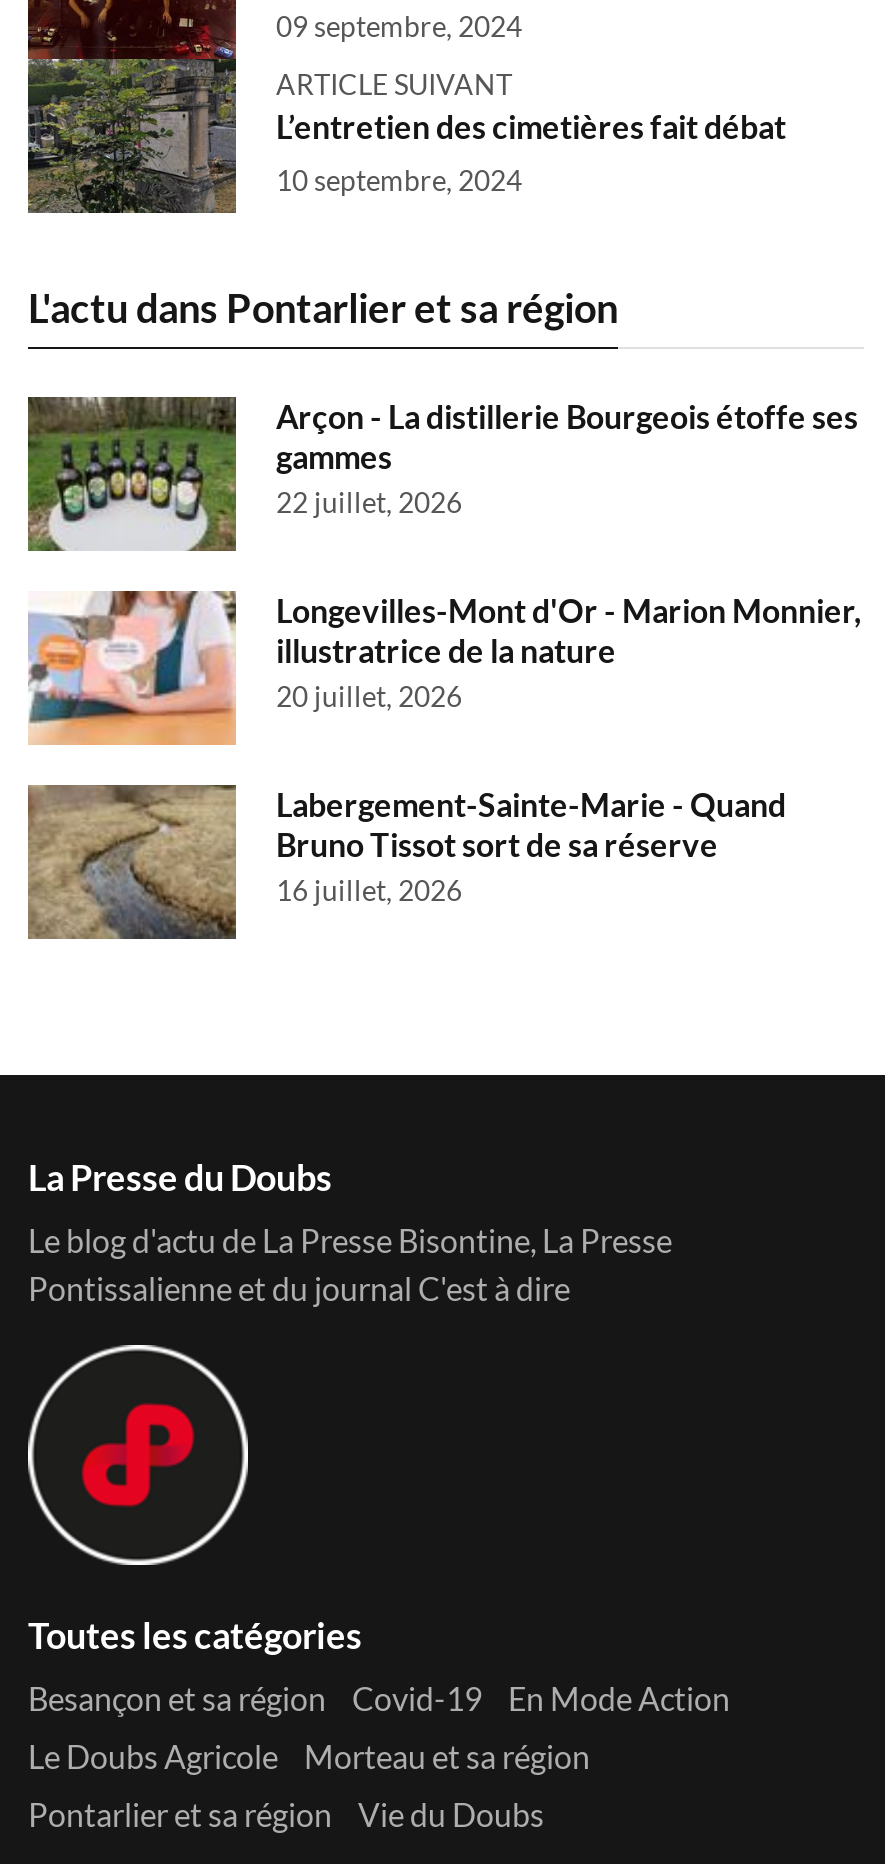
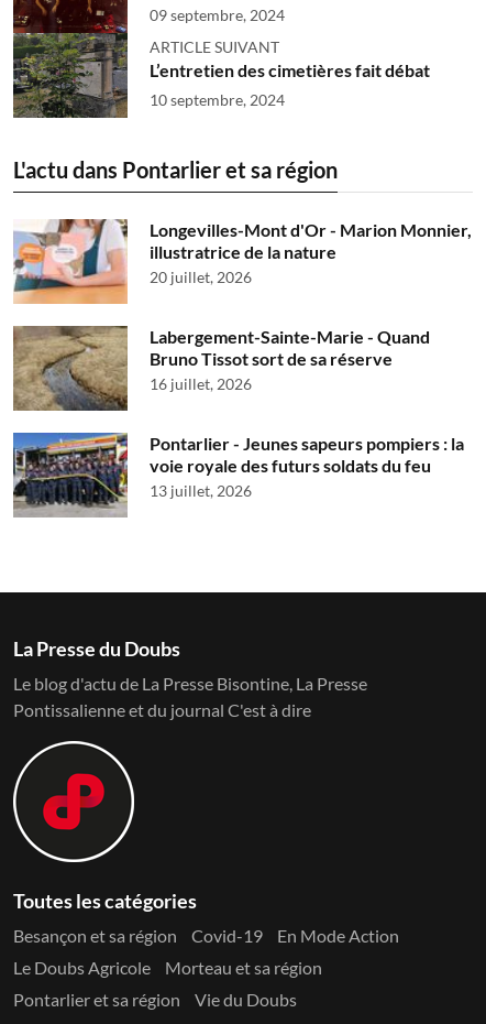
- [image]
- Arçon - La distillerie Bourgeois étoffe ses
- gammes
- 22 juillet, 2026

moved up: [image] | Longevilles-Mont d'Or - Marion Monnier, | illustratrice de la nature | 20 juillet, 2026 | Labergement-Sainte-Marie - Quand | Bruno Tissot sort de sa réserve | 16 juillet, 2026

+ [image]
+ Pontarlier - Jeunes sapeurs pompiers : la
+ voie royale des futurs soldats du feu
+ 13 juillet, 2026
